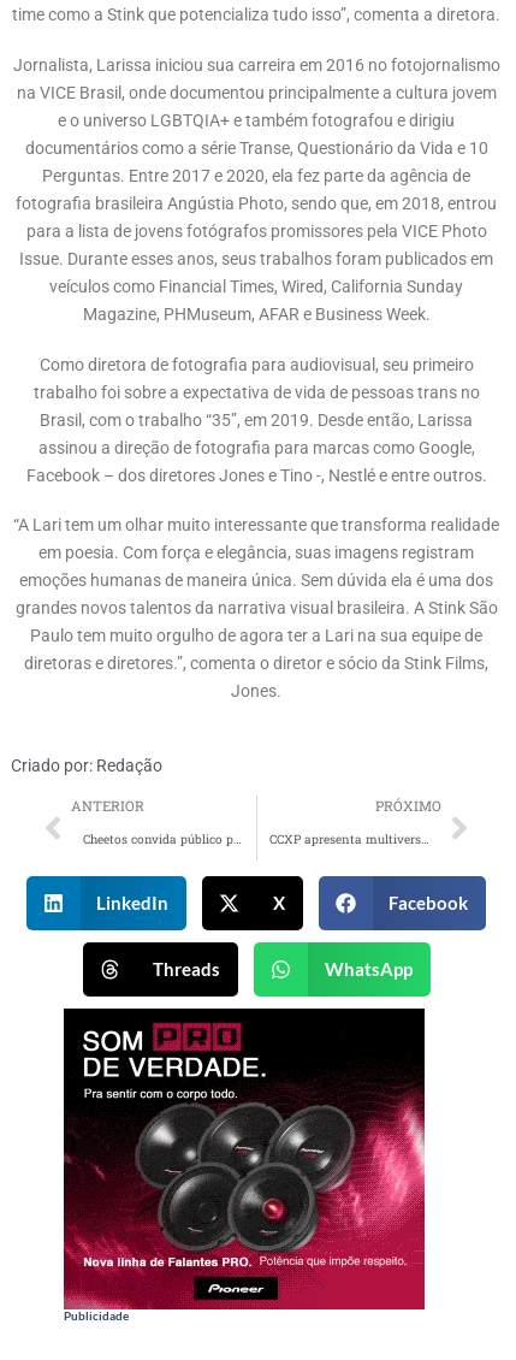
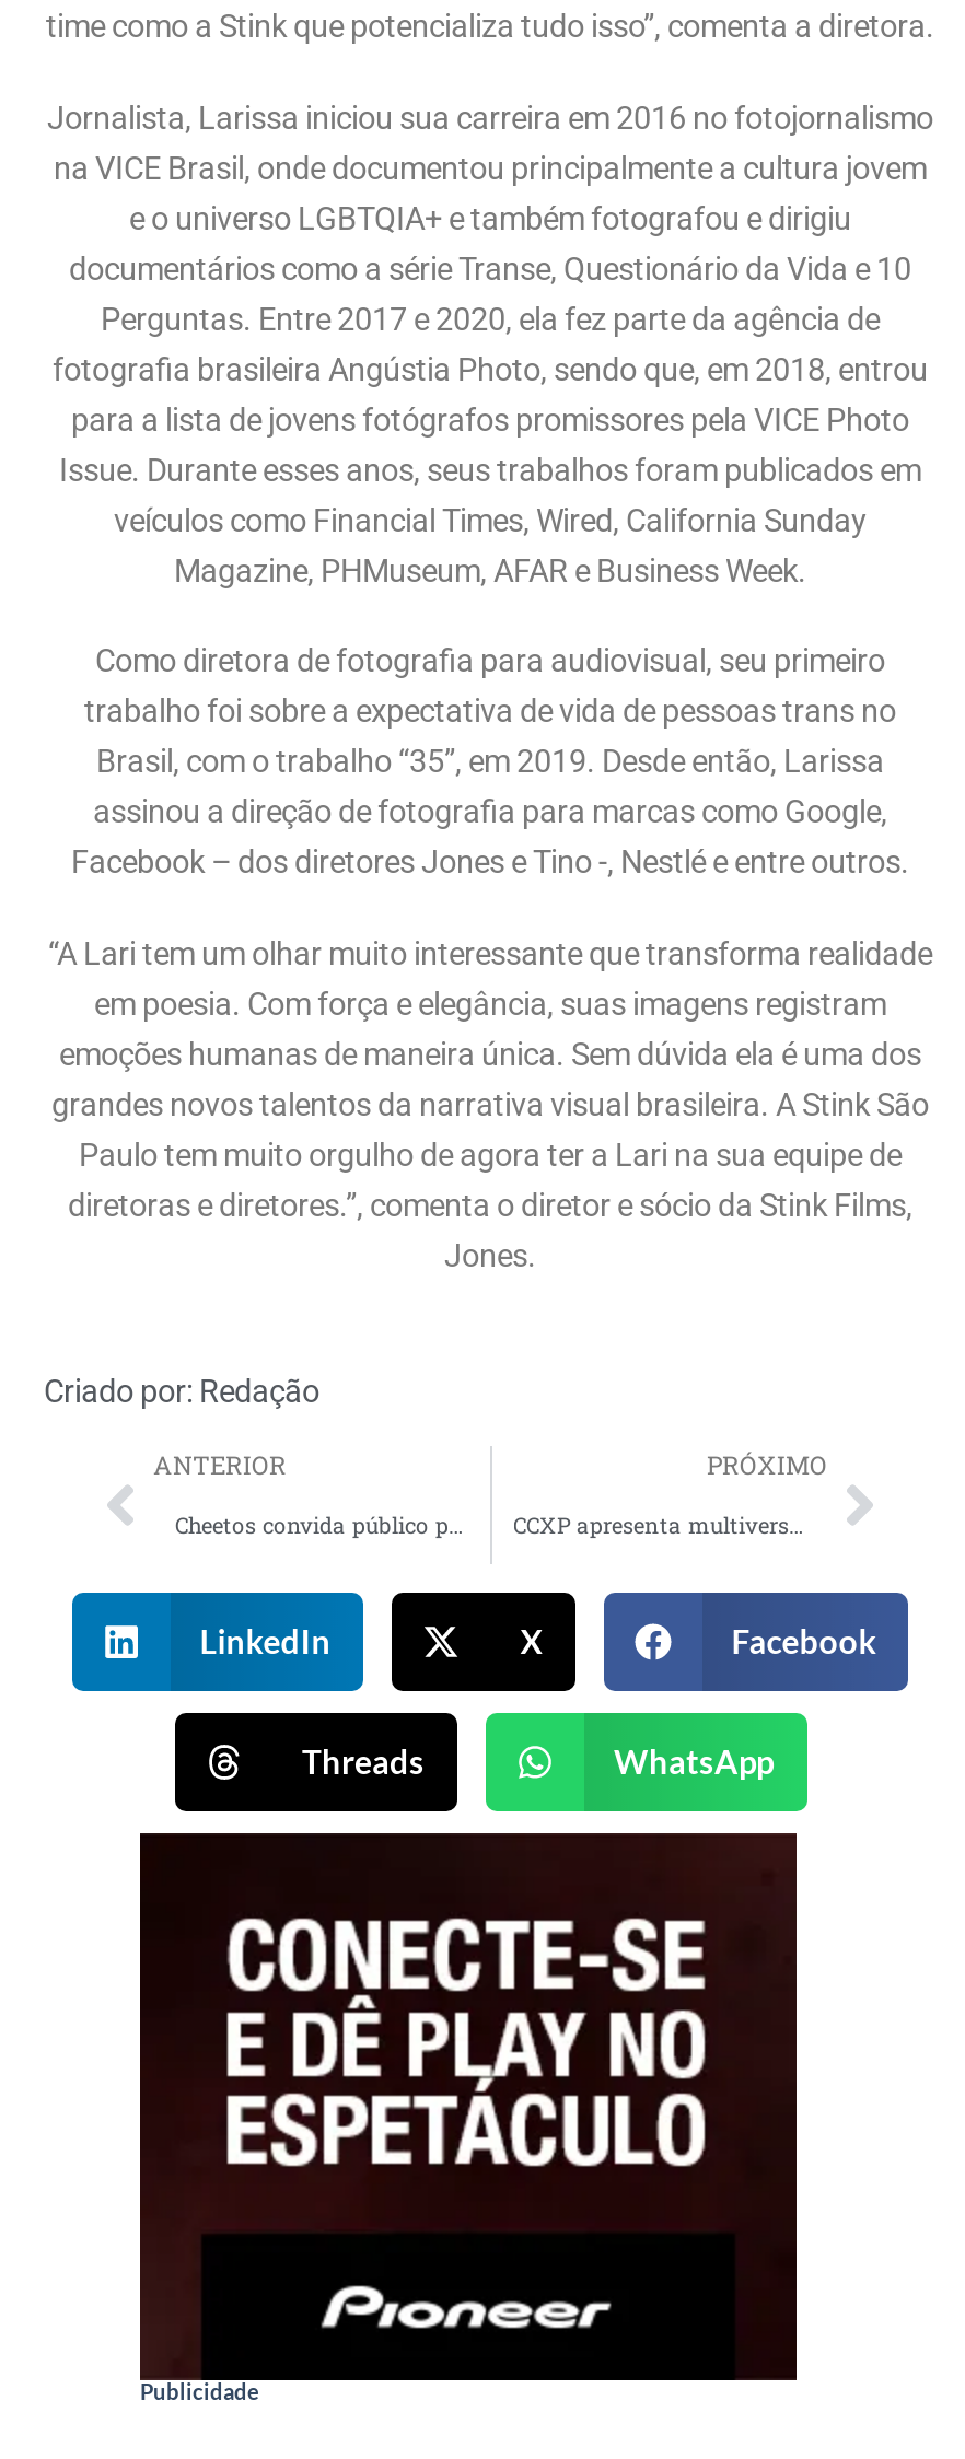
- [image]
+ [image]
